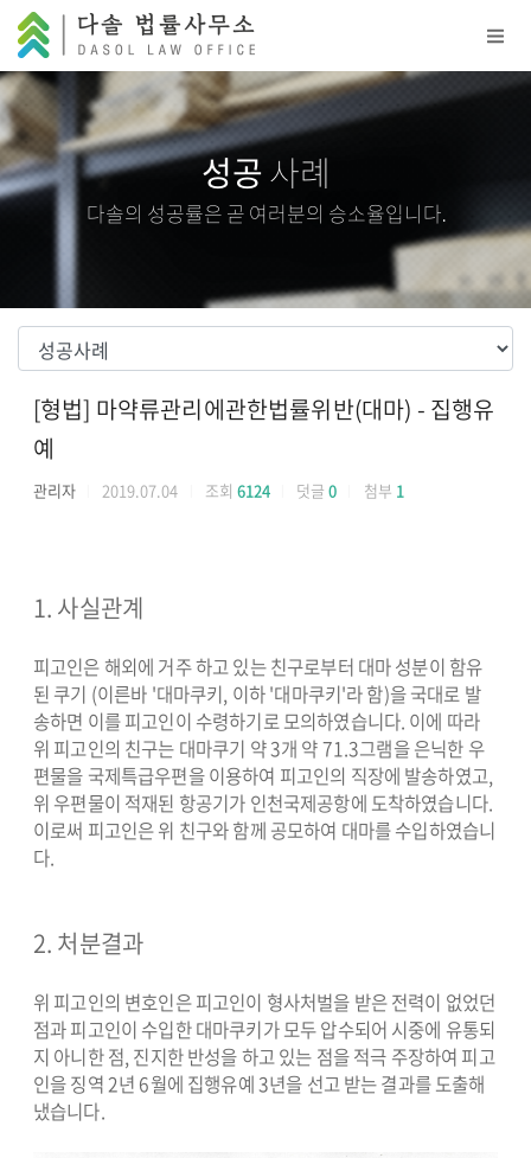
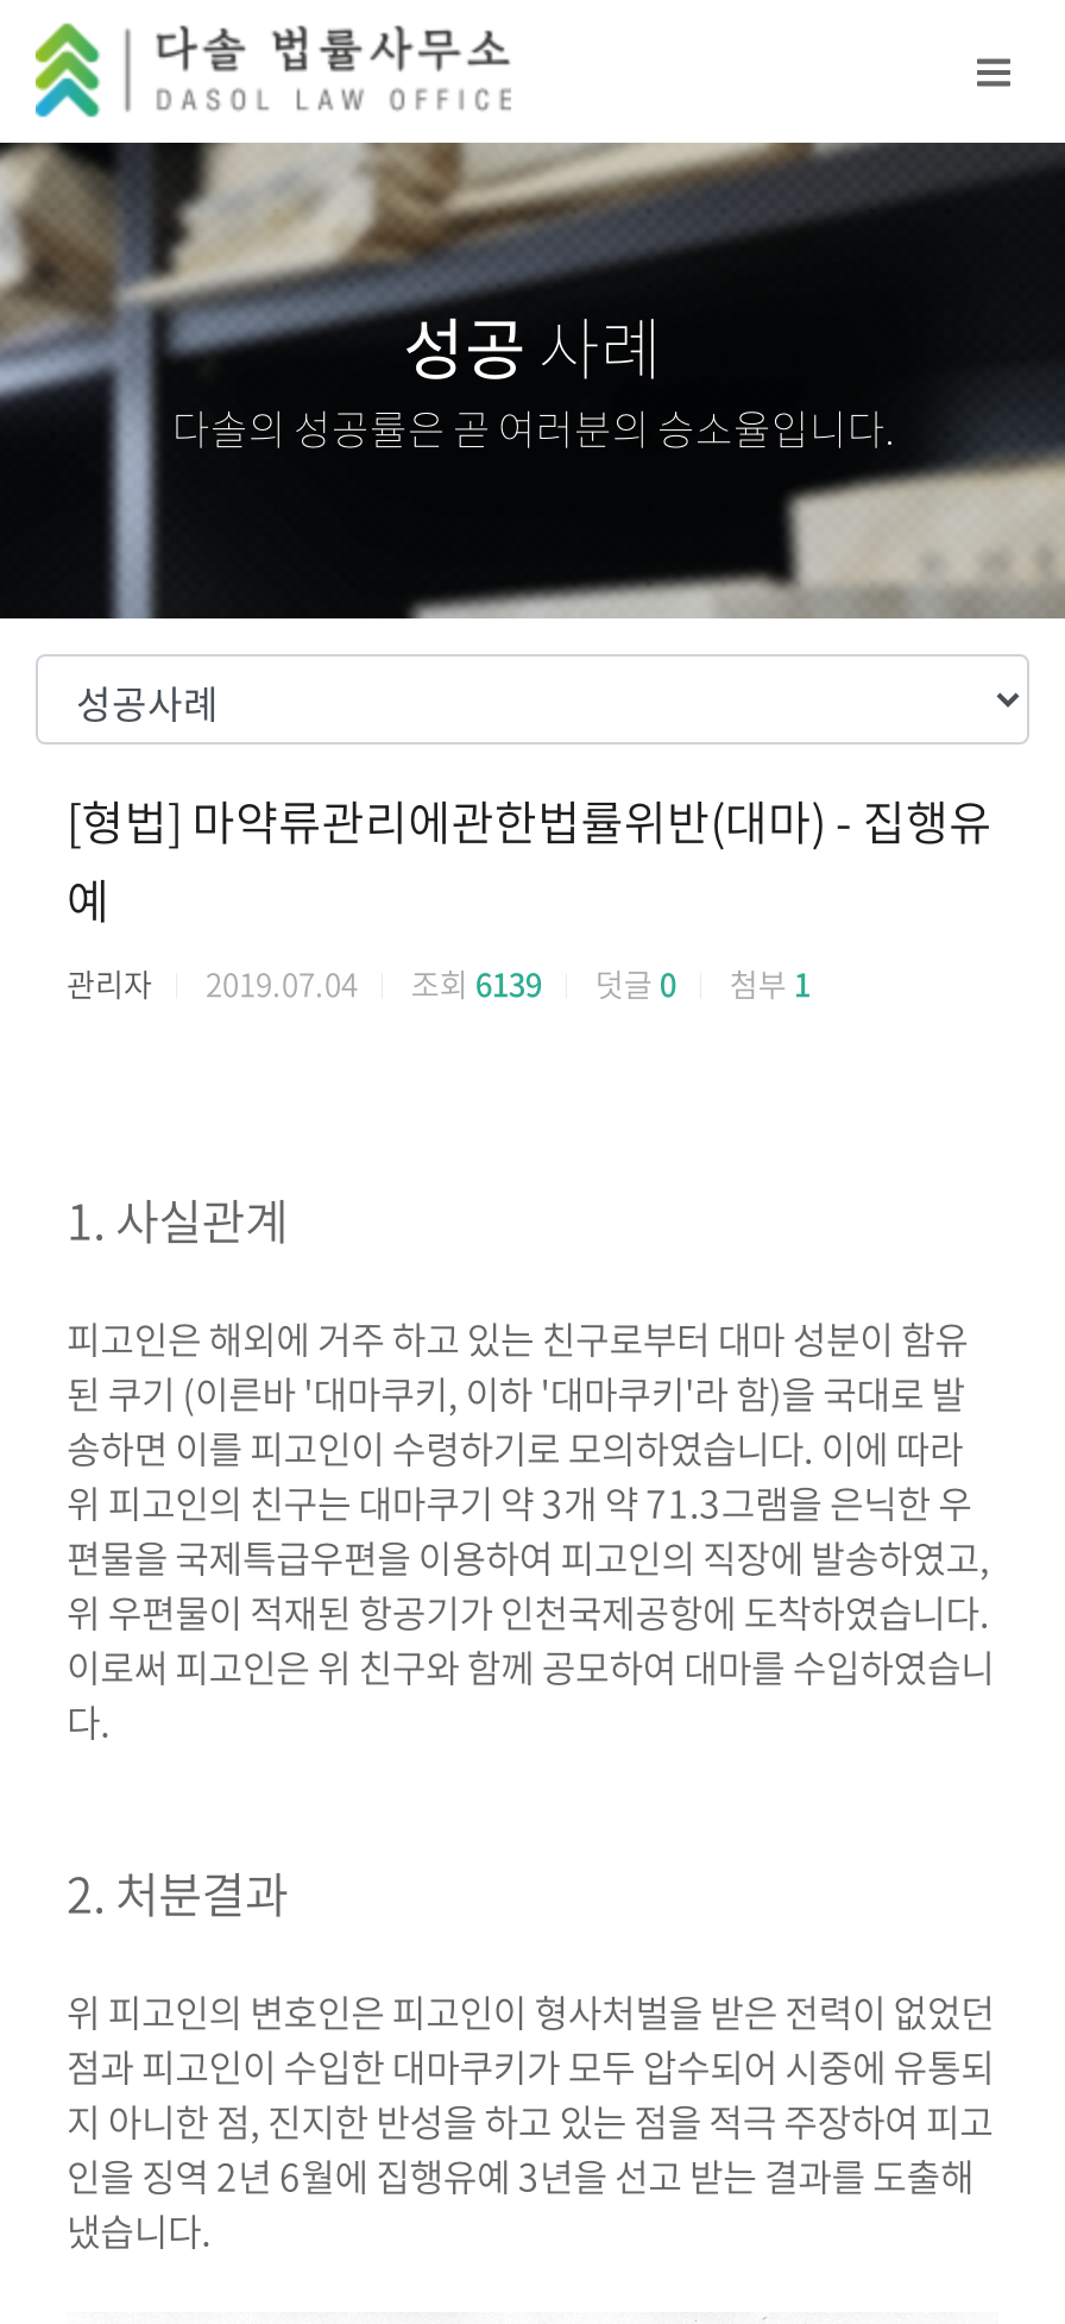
- 관리자 2019.07.04 조회 6124 덧글 0 첨부 1
+ 관리자 2019.07.04 조회 6139 덧글 0 첨부 1
